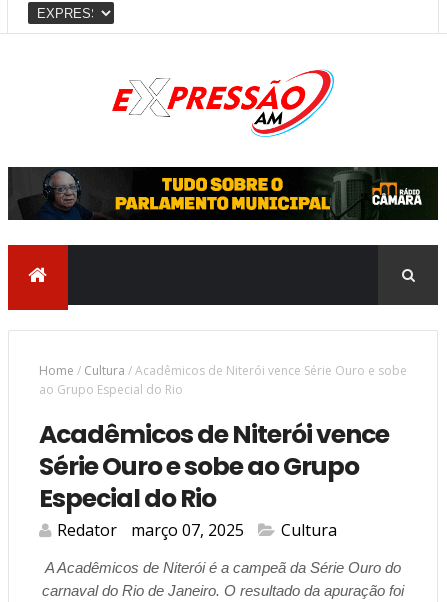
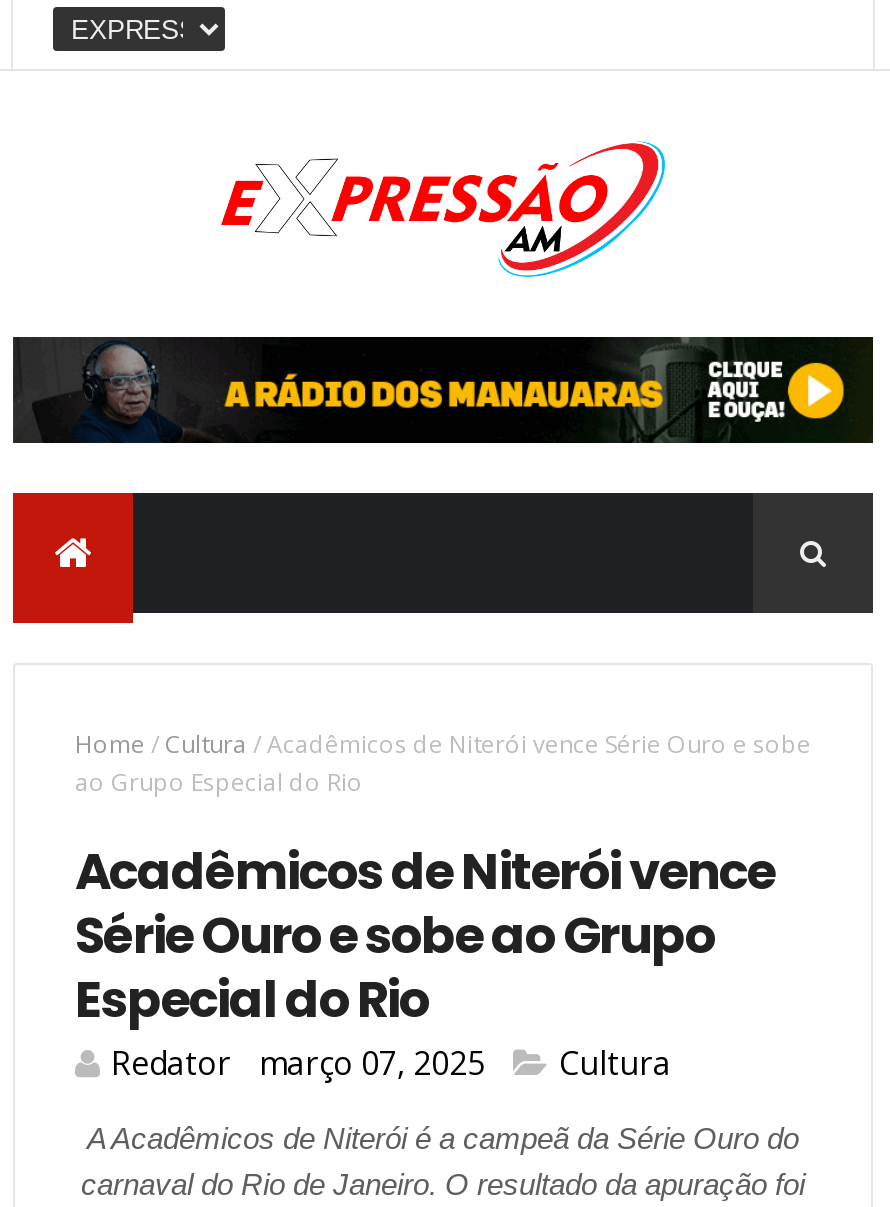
- [image]
+ [image]
